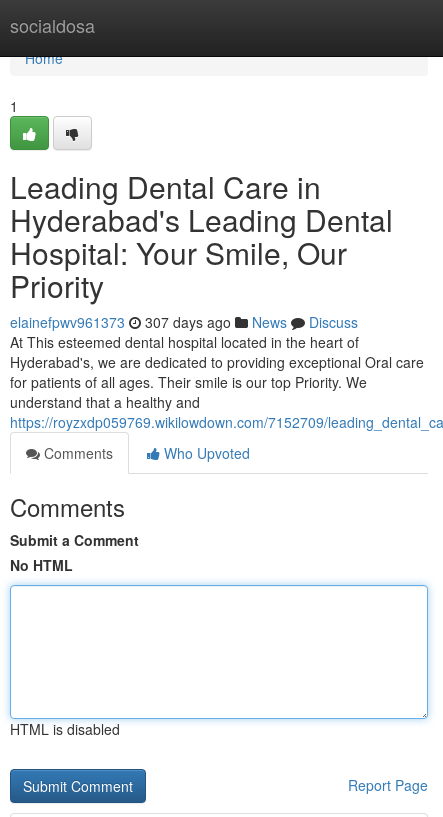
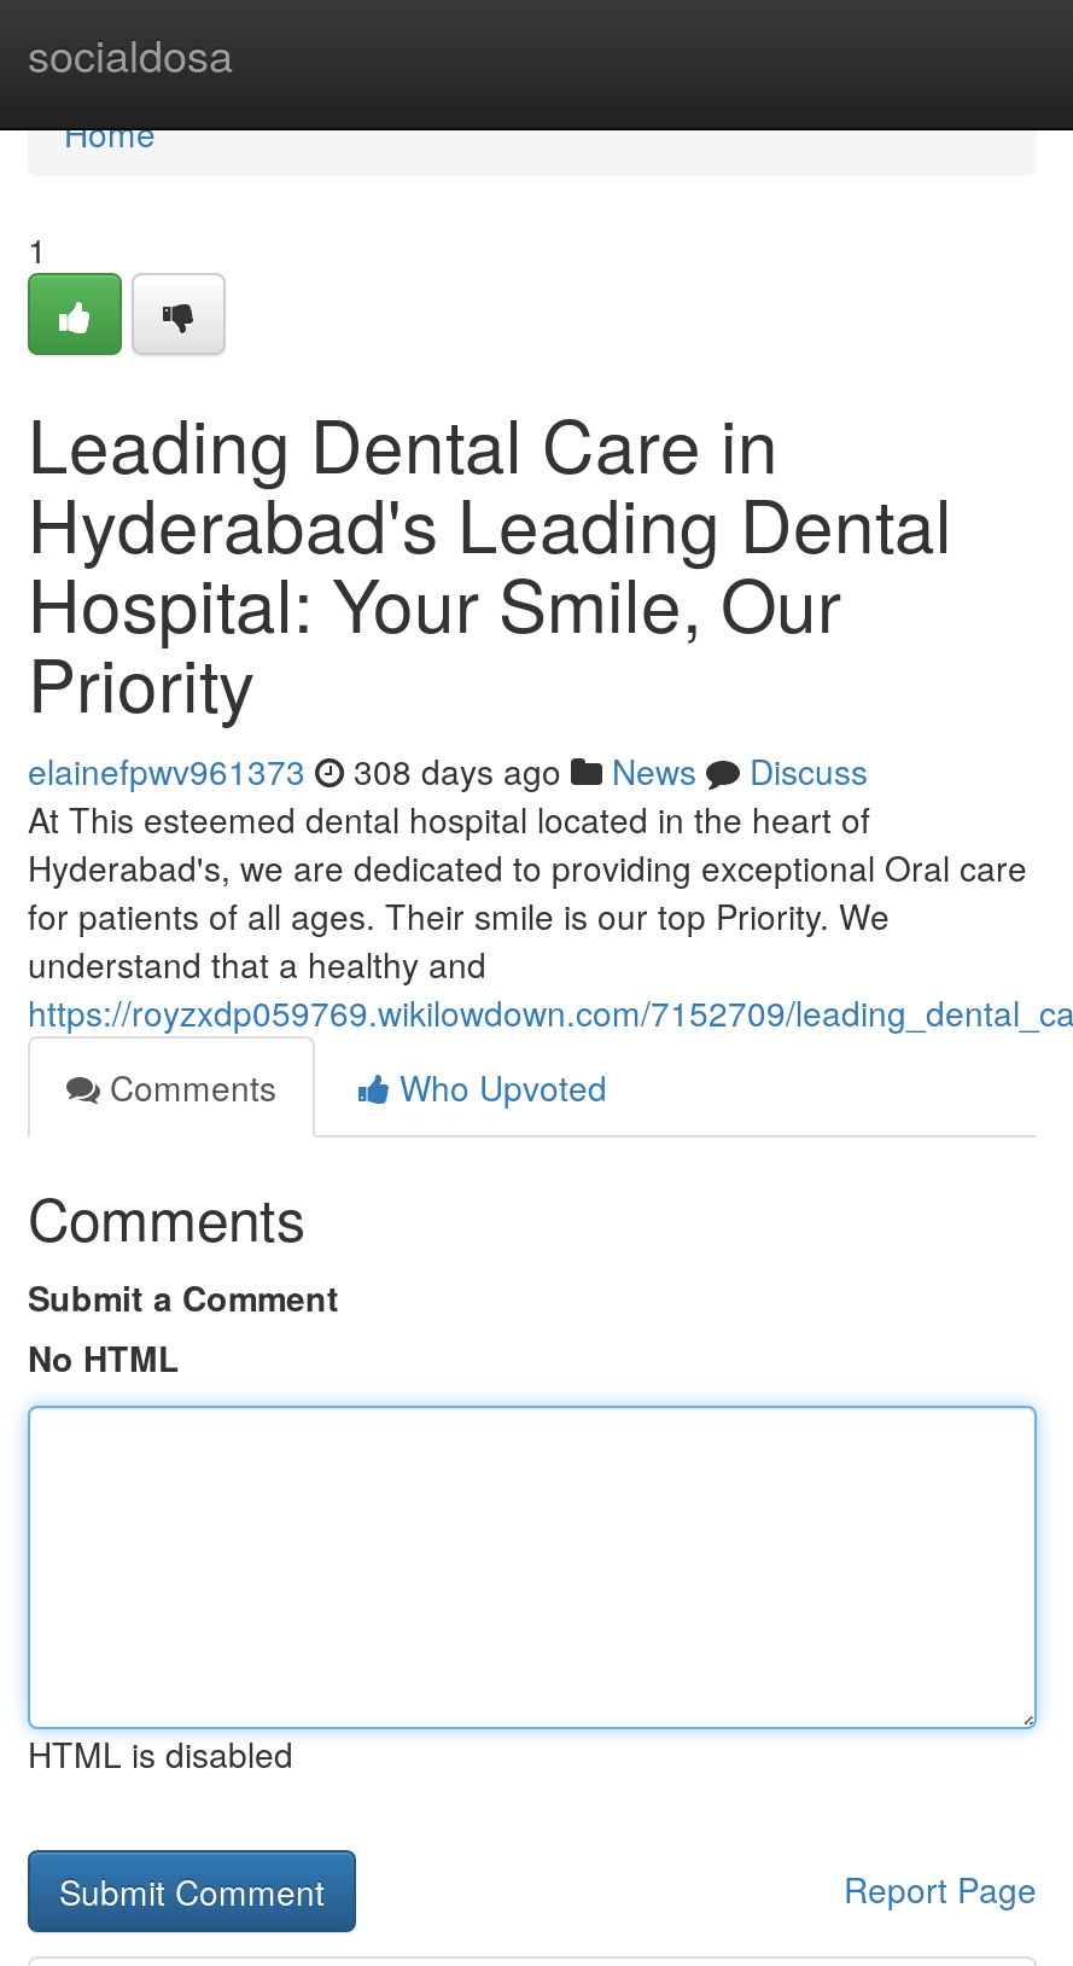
- elainefpwv961373 307 days ago News Discuss
+ elainefpwv961373 308 days ago News Discuss
